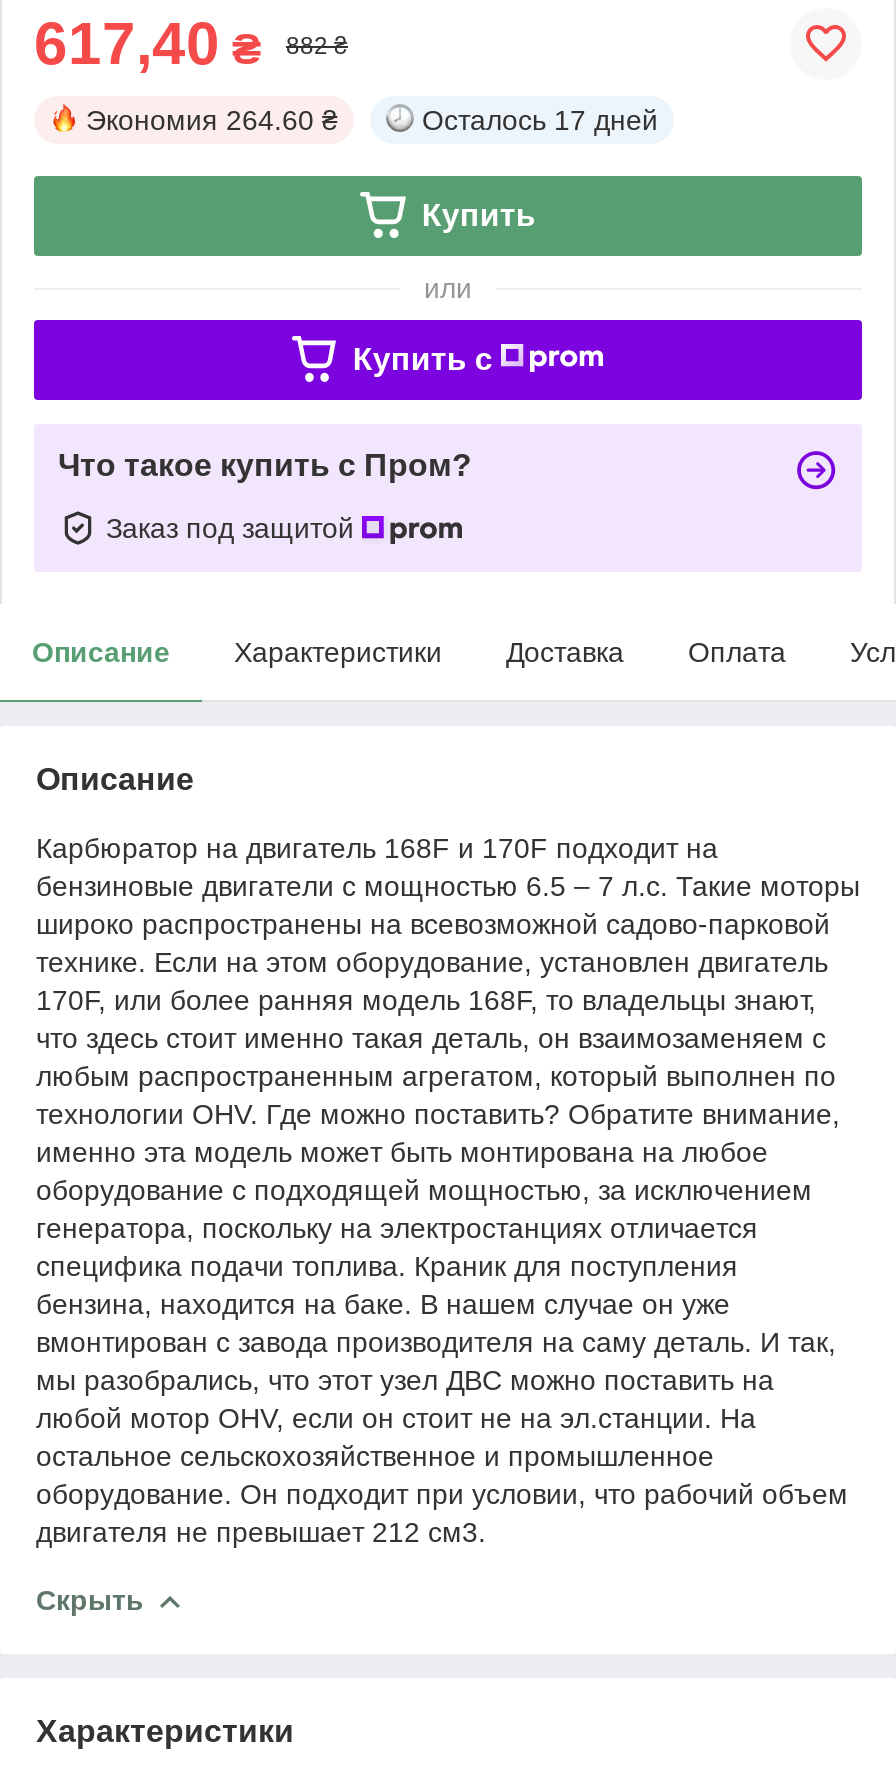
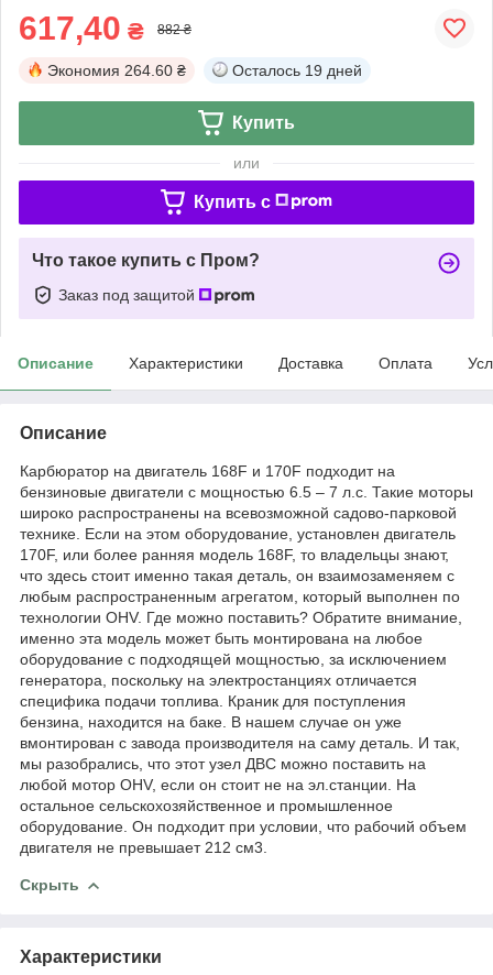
- Осталось 17 дней
+ Осталось 19 дней
